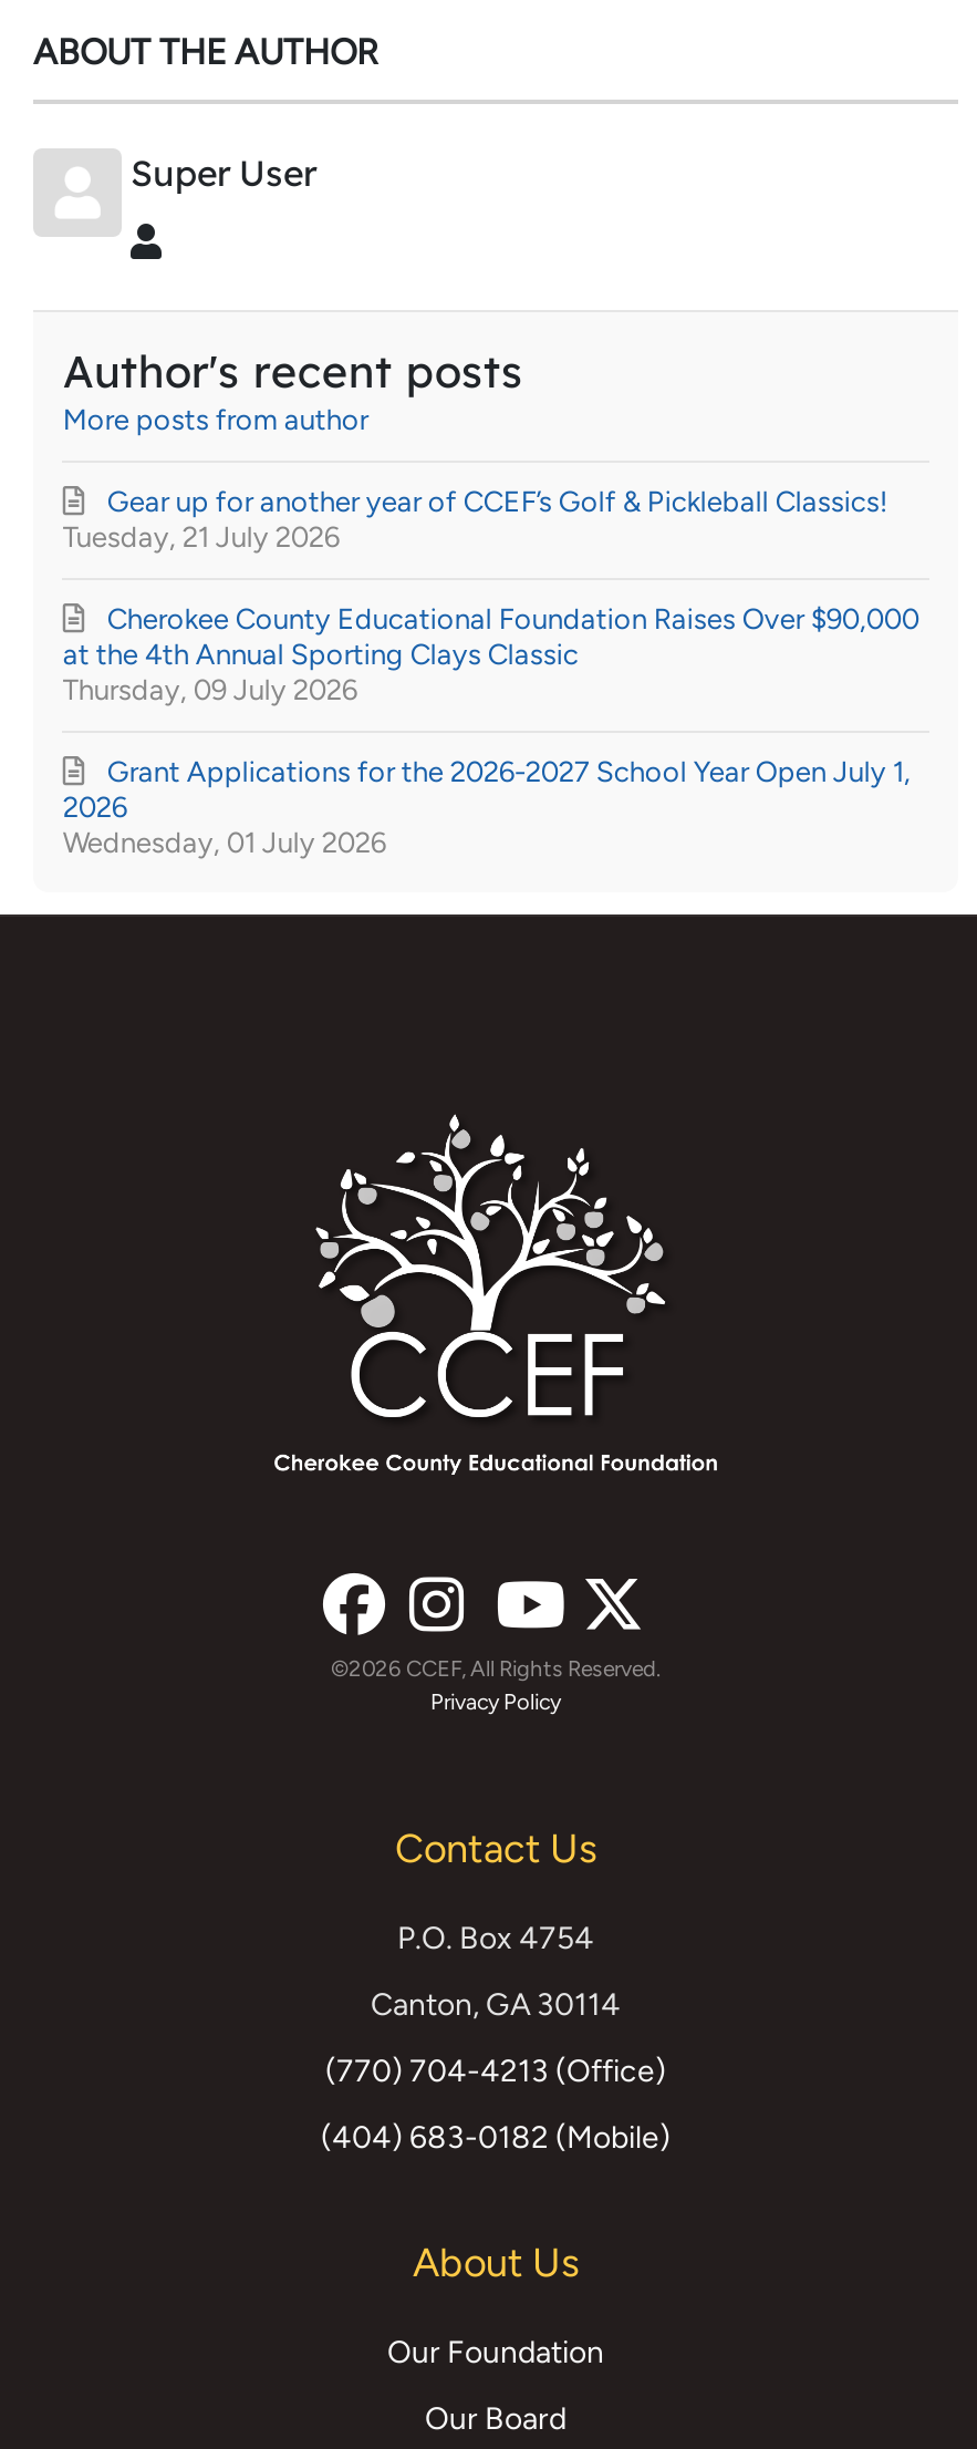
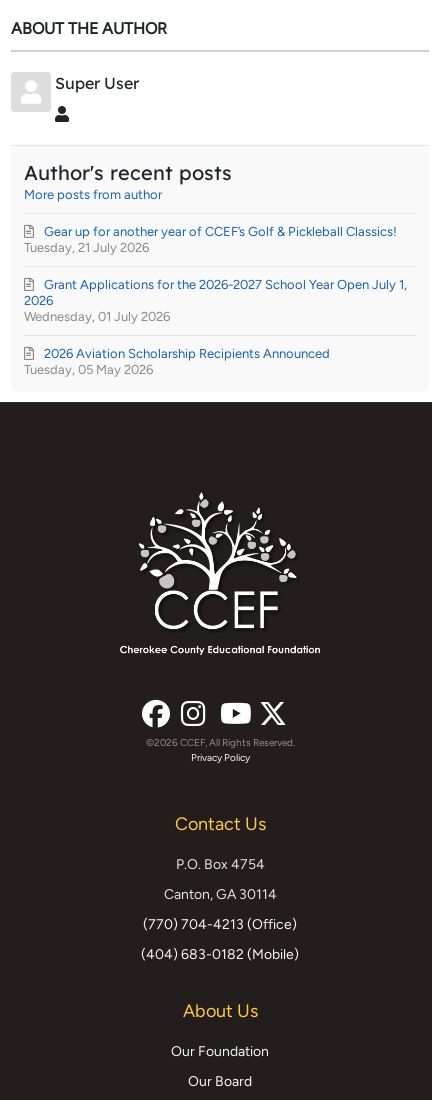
- Cherokee County Educational Foundation Raises Over $90,000
- at the 4th Annual Sporting Clays Classic

- Thursday, 09 July 2026

moved up: Wednesday, 01 July 2026 | Grant Applications for the 2026-2027 School Year Open July 1, | 2026

+ Tuesday, 05 May 2026

+ 2026 Aviation Scholarship Recipients Announced
